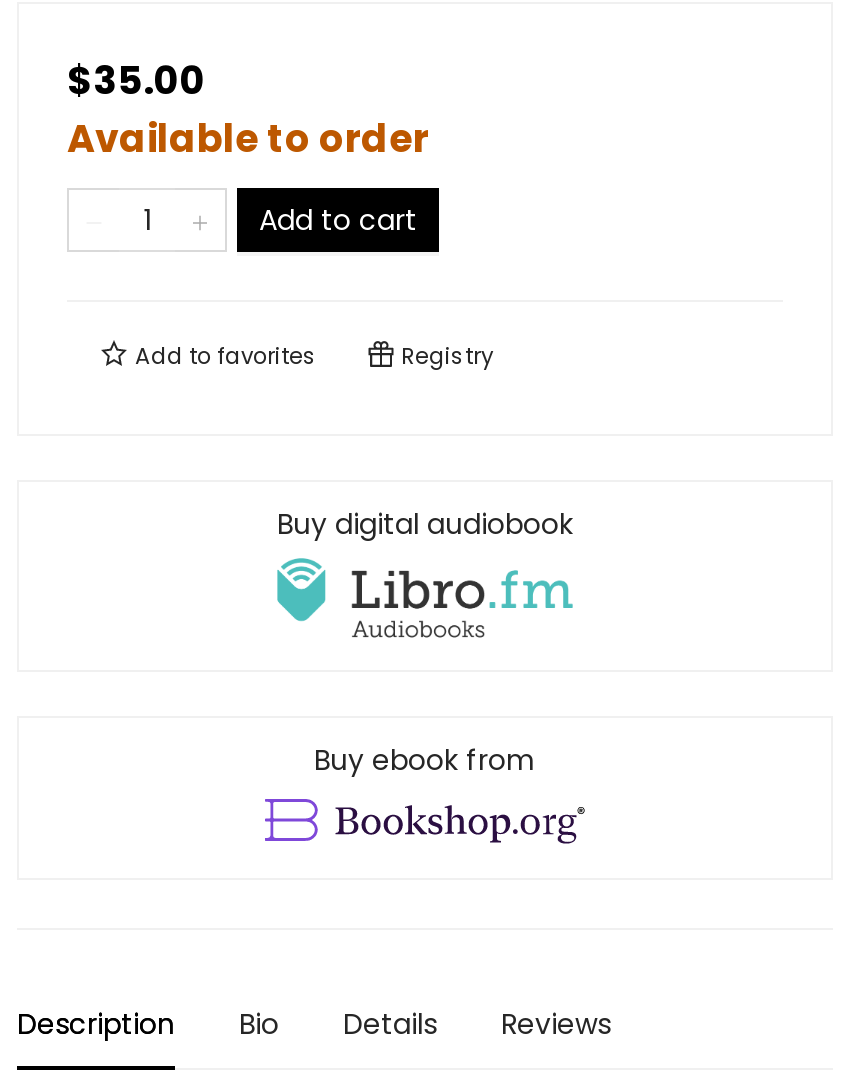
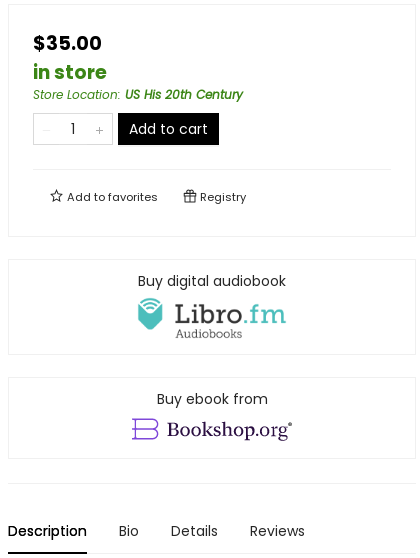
- Available to order
+ in store
+ Store Location: US His 20th Century
